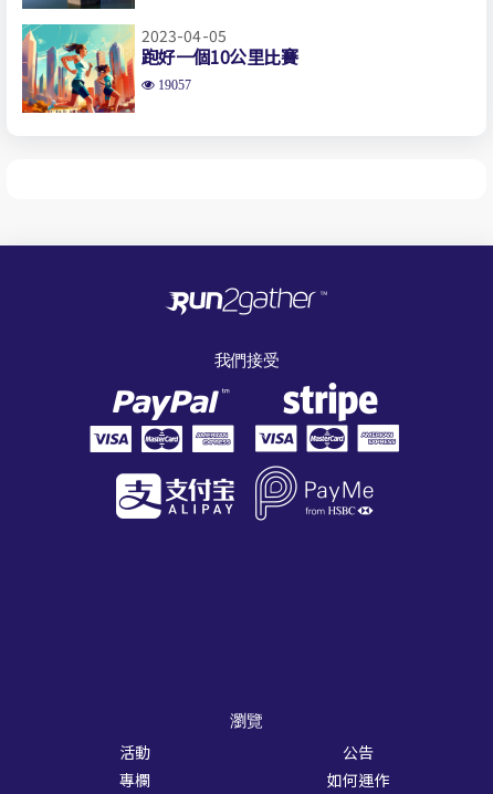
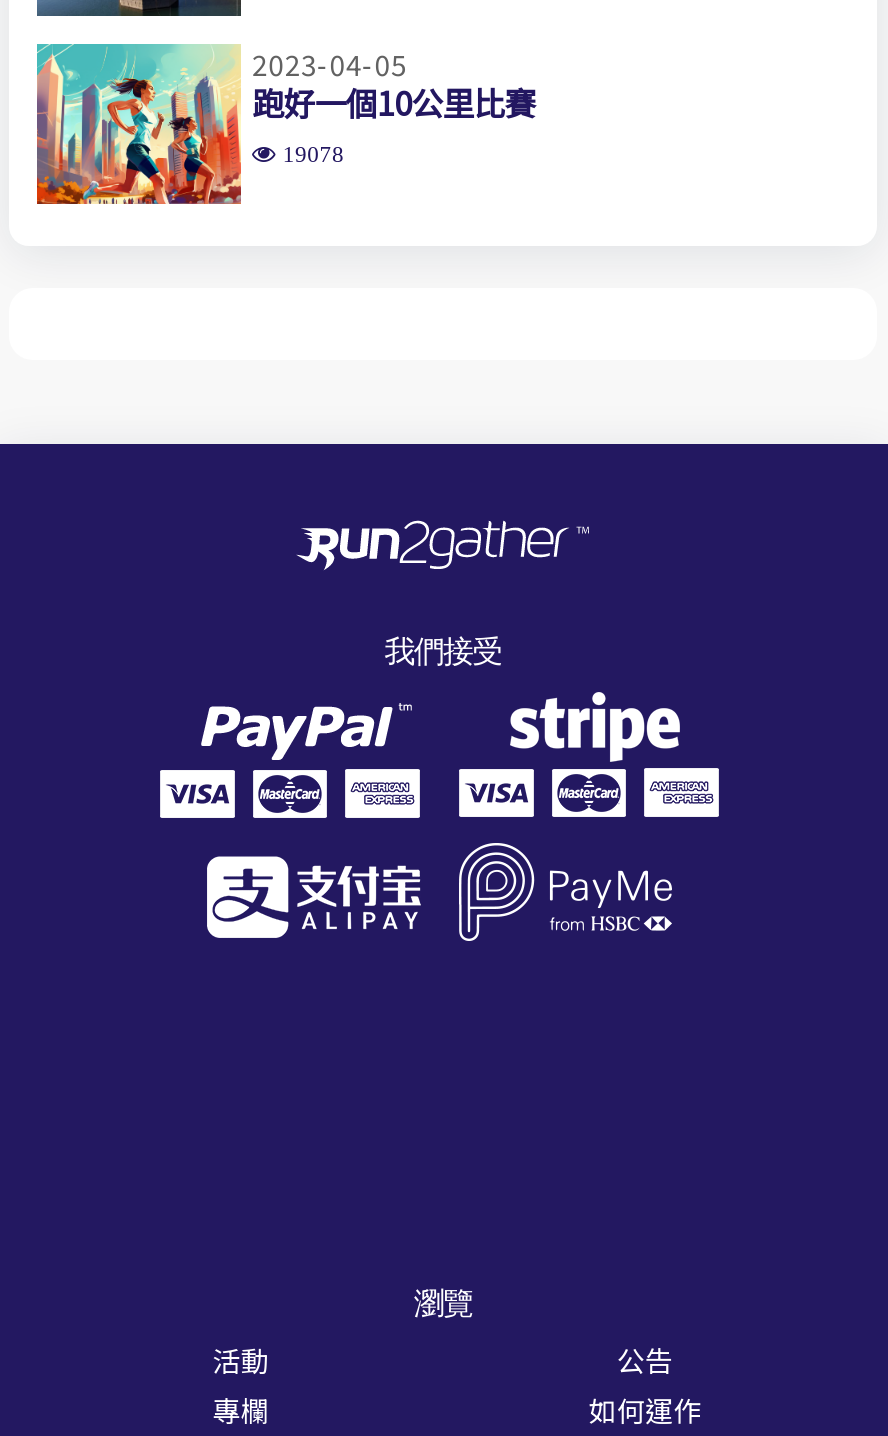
- 19057
+ 19078
